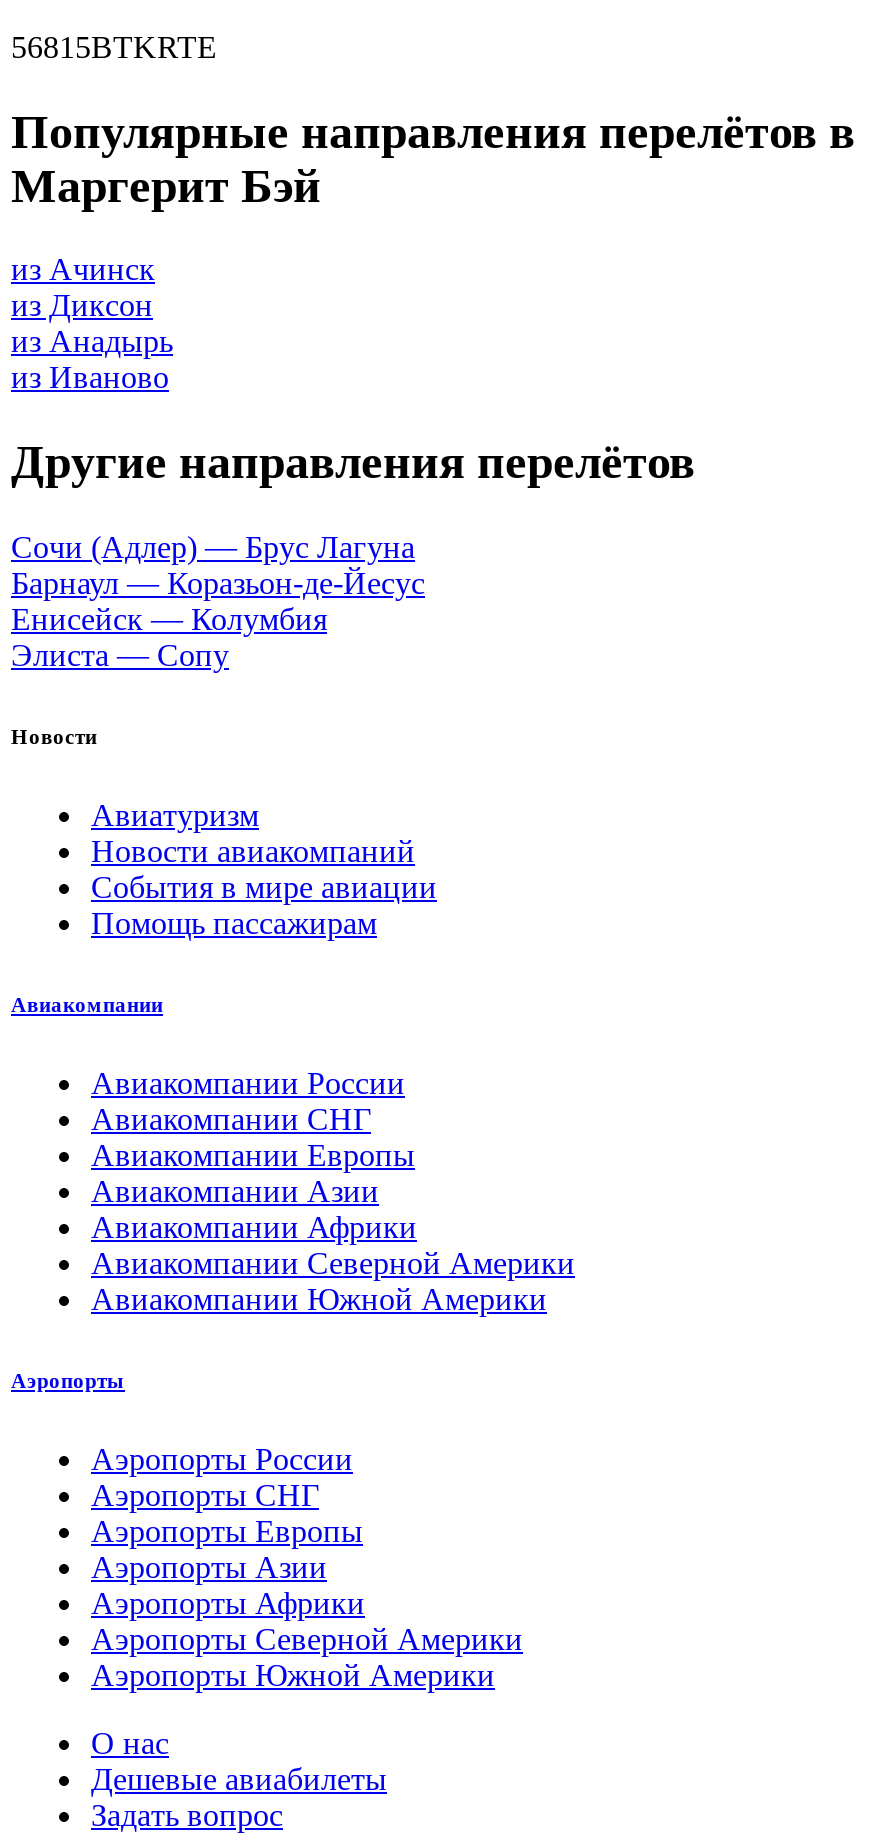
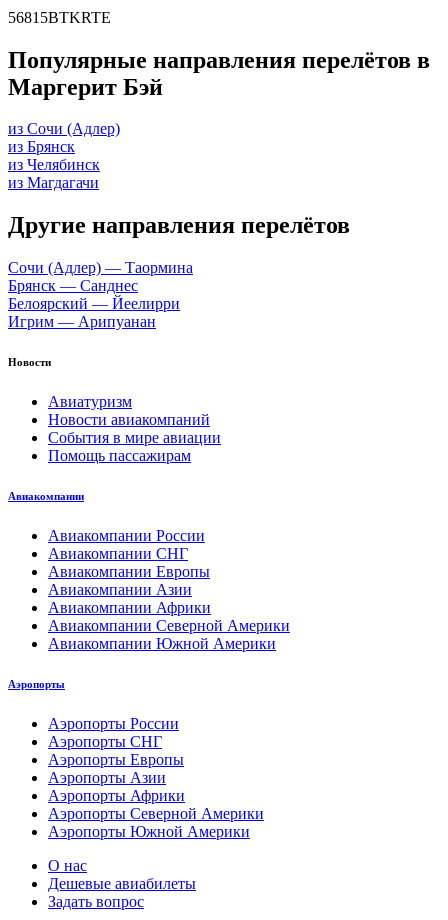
- из Ачинск
- из Диксон
- из Анадырь
- из Иваново
+ из Сочи (Адлер)
+ из Брянск
+ из Челябинск
+ из Магдагачи

- Сочи (Адлер) — Брус Лагуна
- Барнаул — Коразьон-де-Йесус
- Енисейск — Колумбия
- Элиста — Сопу
+ Сочи (Адлер) — Таормина
+ Брянск — Санднес
+ Белоярский — Йеелирри
+ Игрим — Арипуанан
